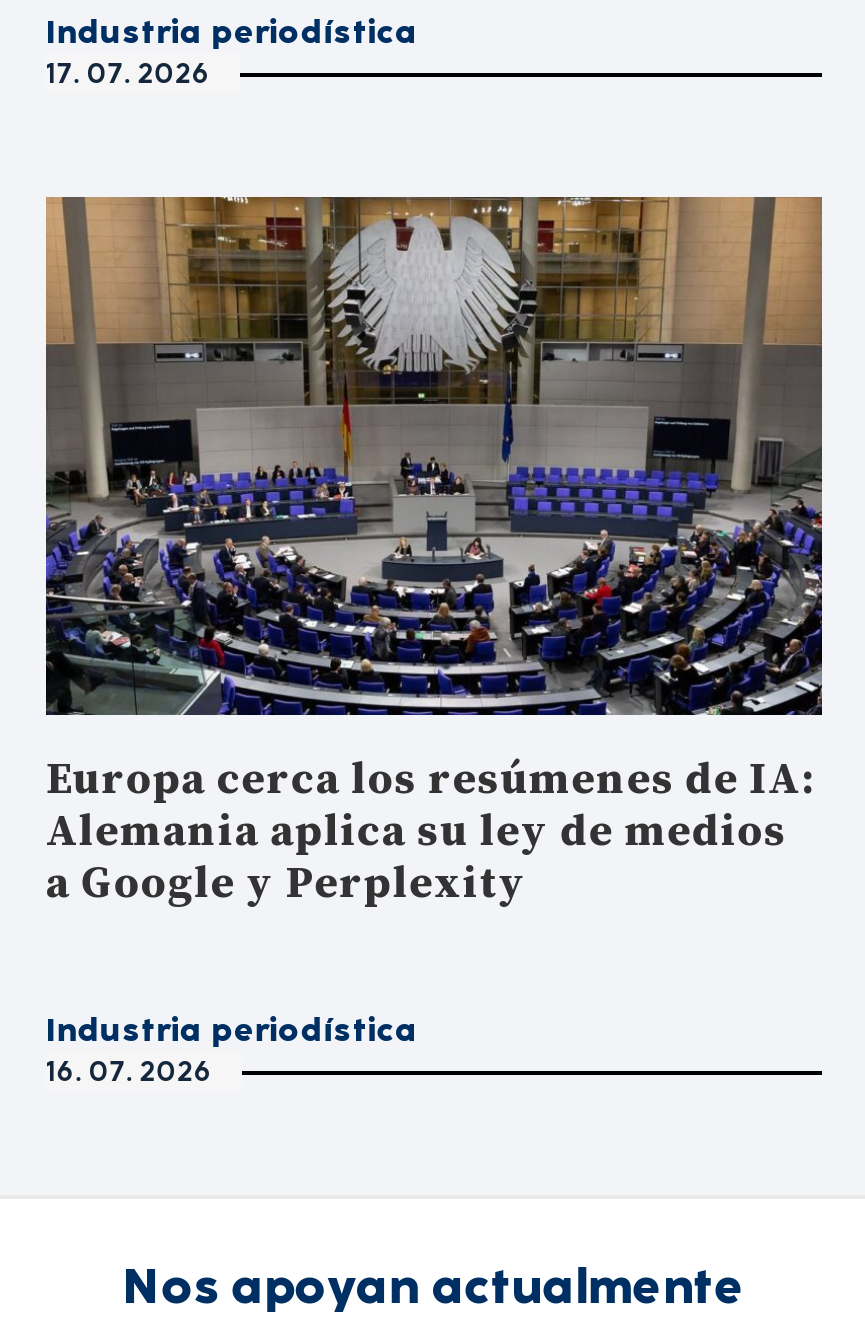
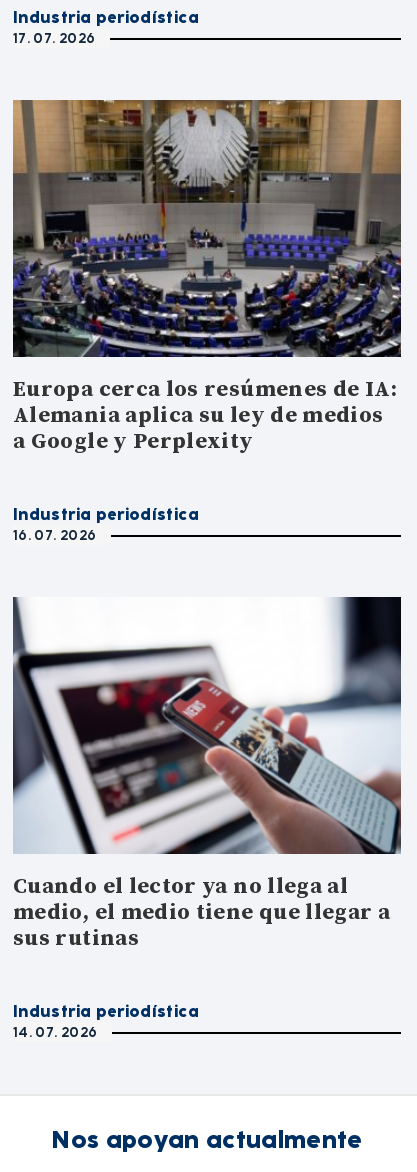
+ [image]
+ Cuando el lector ya no llega al
+ medio, el medio tiene que llegar a
+ sus rutinas
+ Industria periodística
+ 14. 07. 2026
